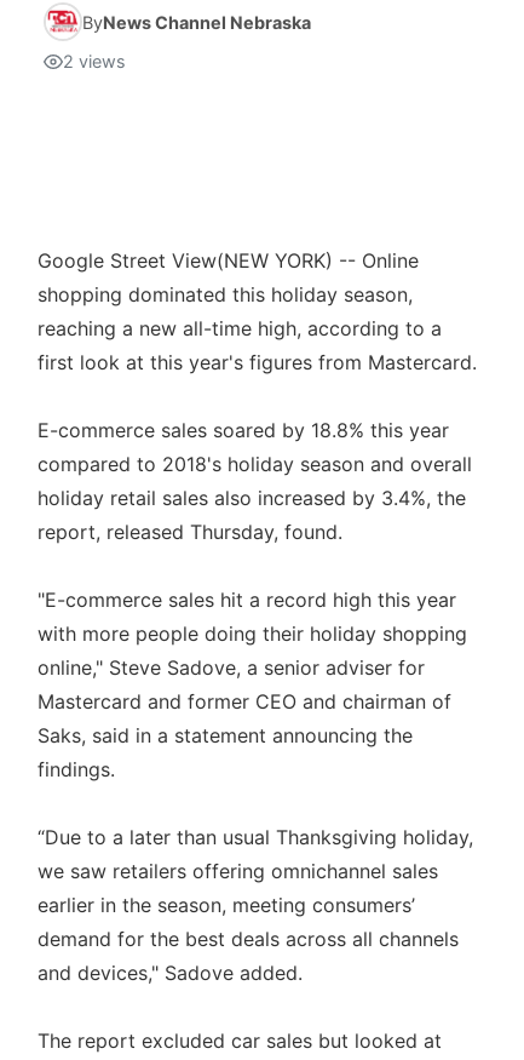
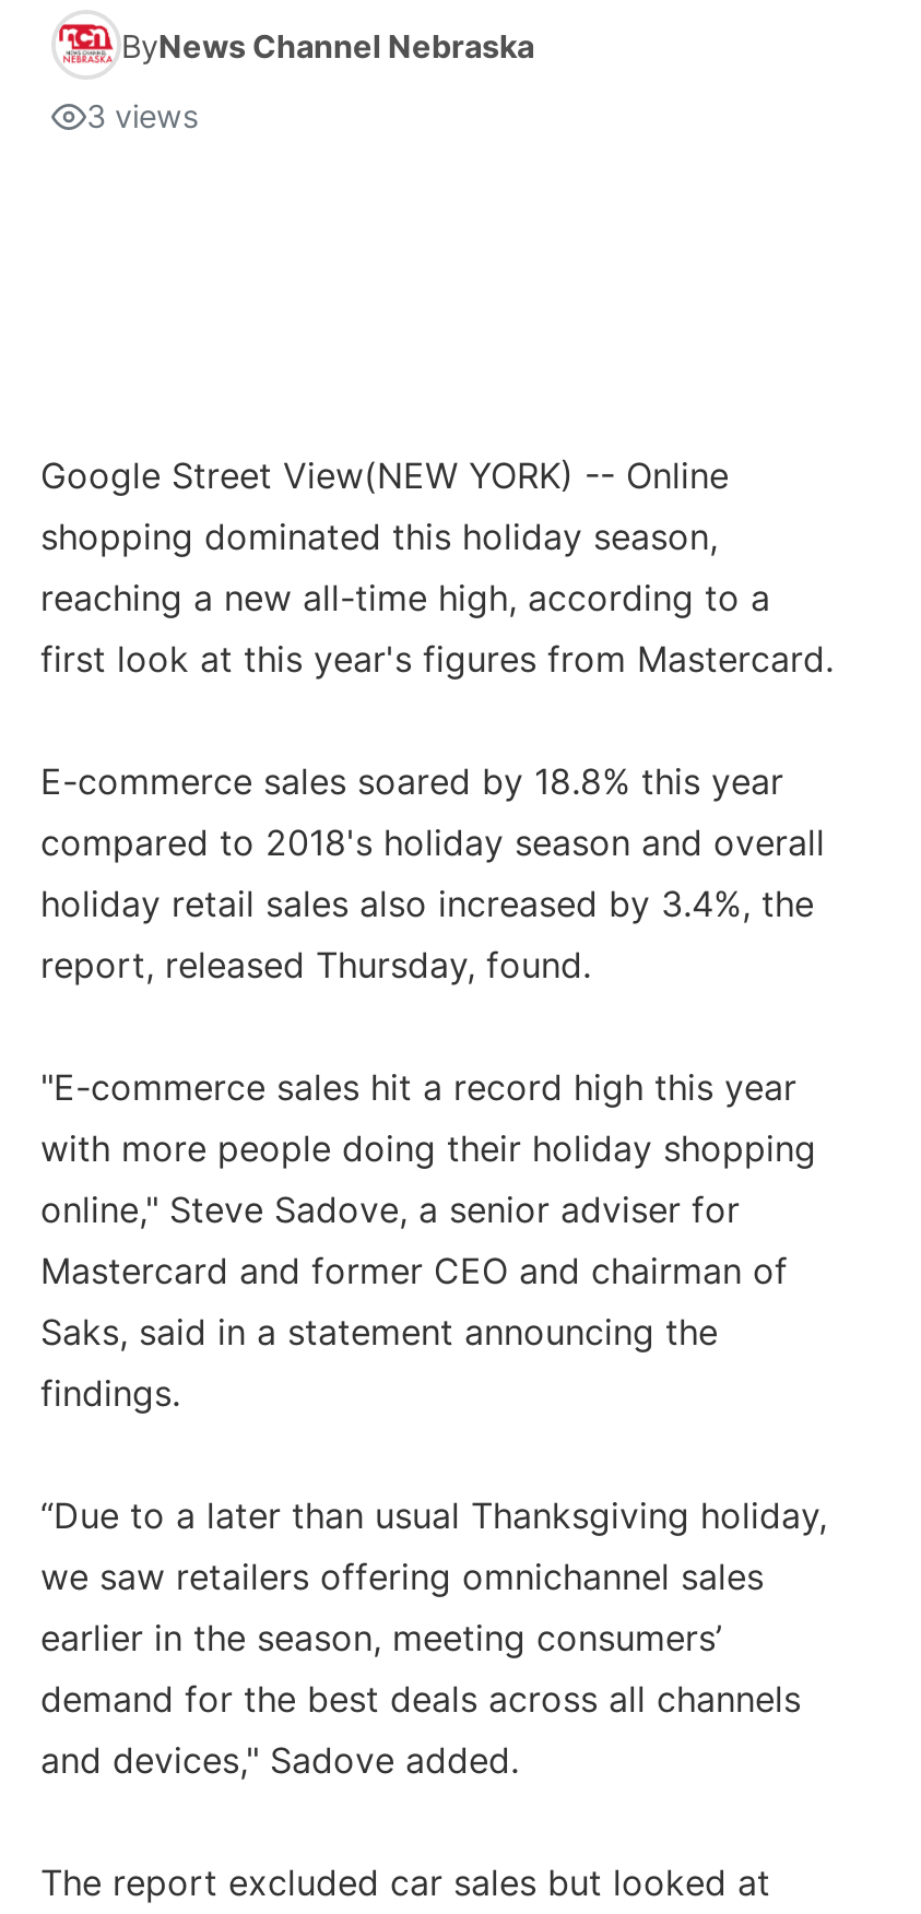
- 2 views
+ 3 views
